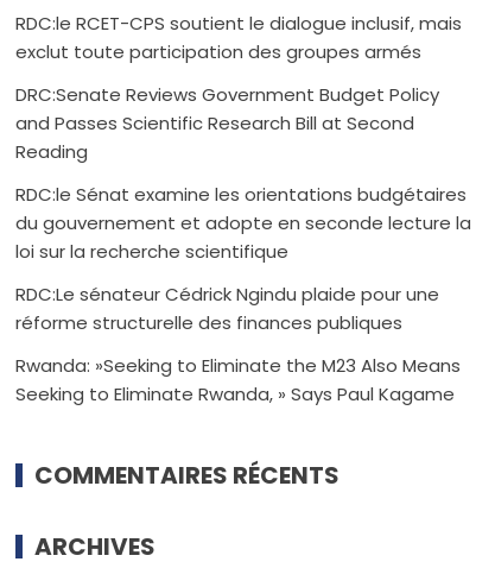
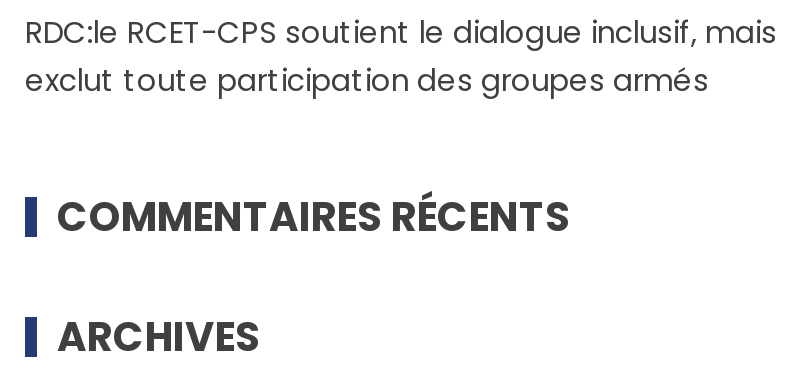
- DRC:Senate Reviews Government Budget Policy
- and Passes Scientific Research Bill at Second
- Reading
- RDC:le Sénat examine les orientations budgétaires
- du gouvernement et adopte en seconde lecture la
- loi sur la recherche scientifique
- RDC:Le sénateur Cédrick Ngindu plaide pour une
- réforme structurelle des finances publiques
- Rwanda: »Seeking to Eliminate the M23 Also Means
- Seeking to Eliminate Rwanda, » Says Paul Kagame
